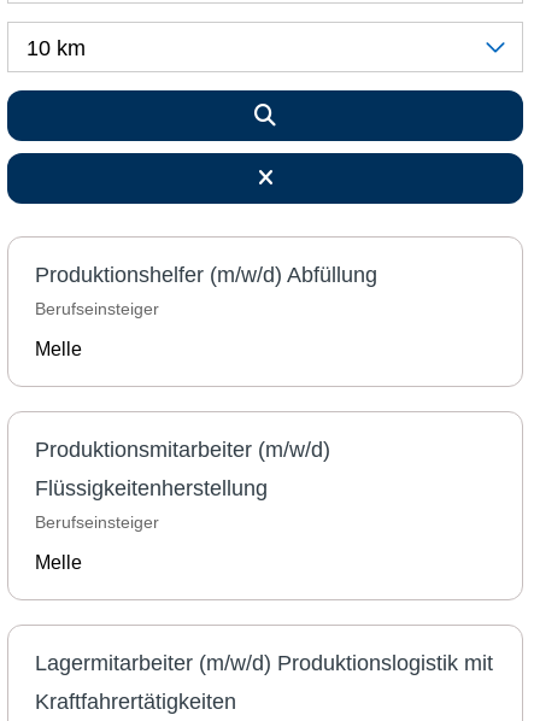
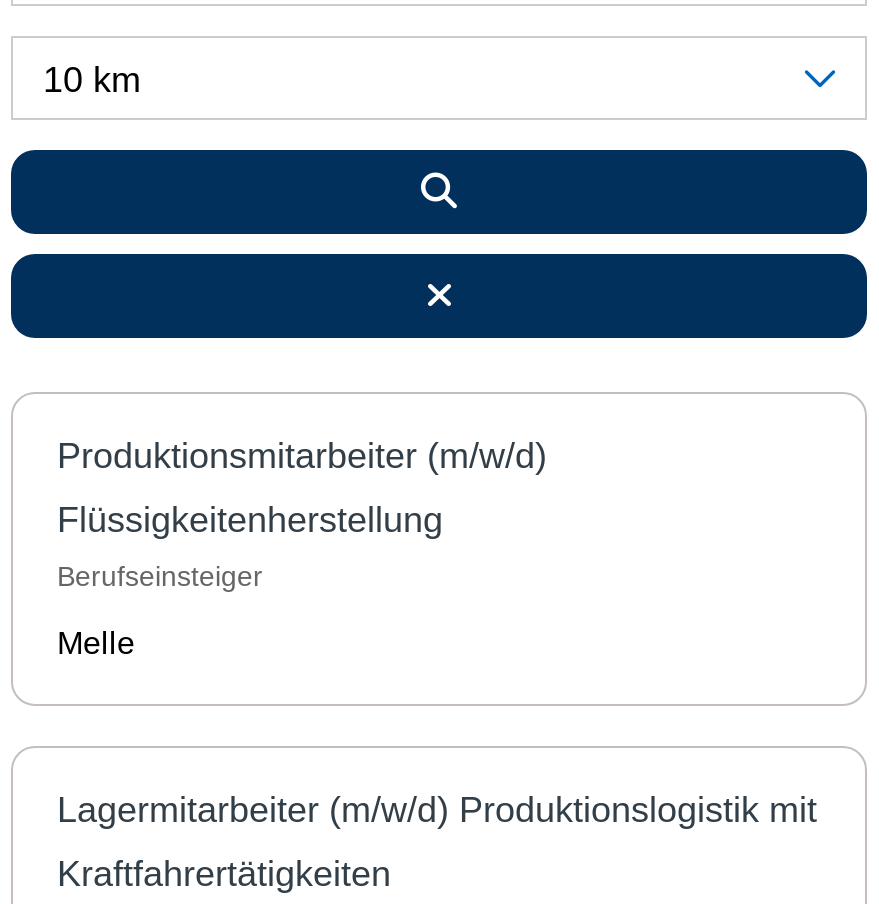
- Produktionshelfer (m/w/d) Abfüllung
- Berufseinsteiger
- Melle
